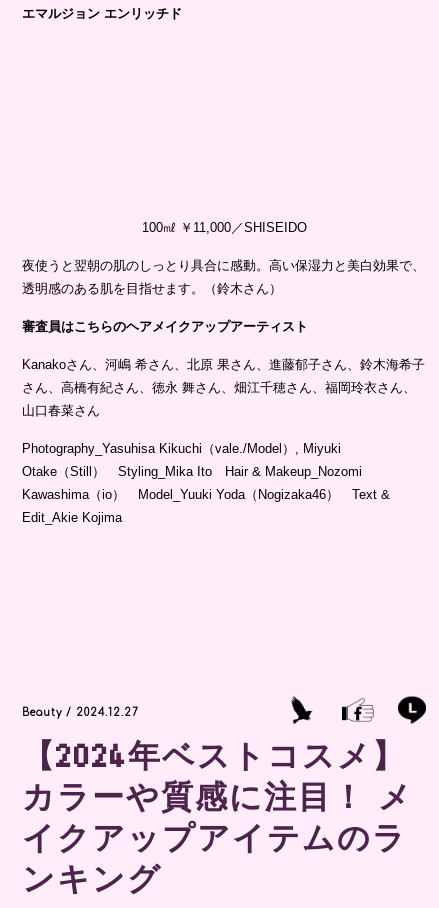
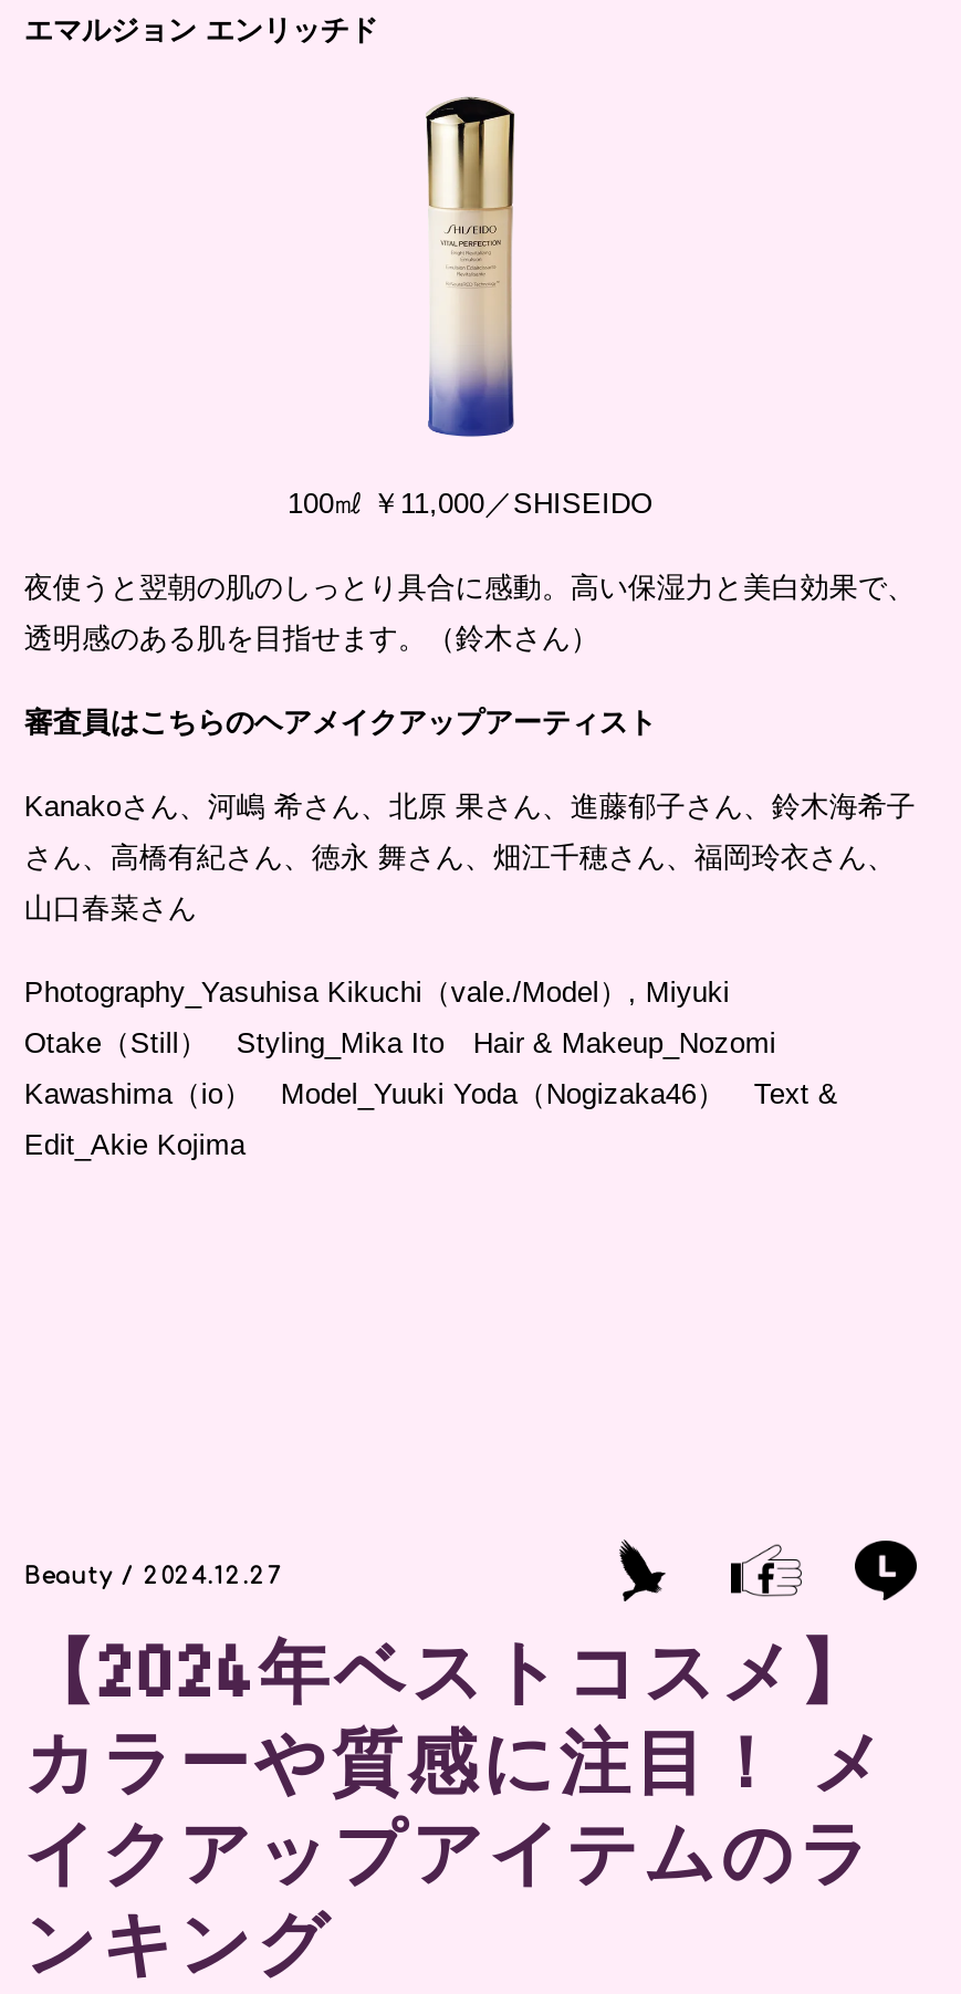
+ [image]
